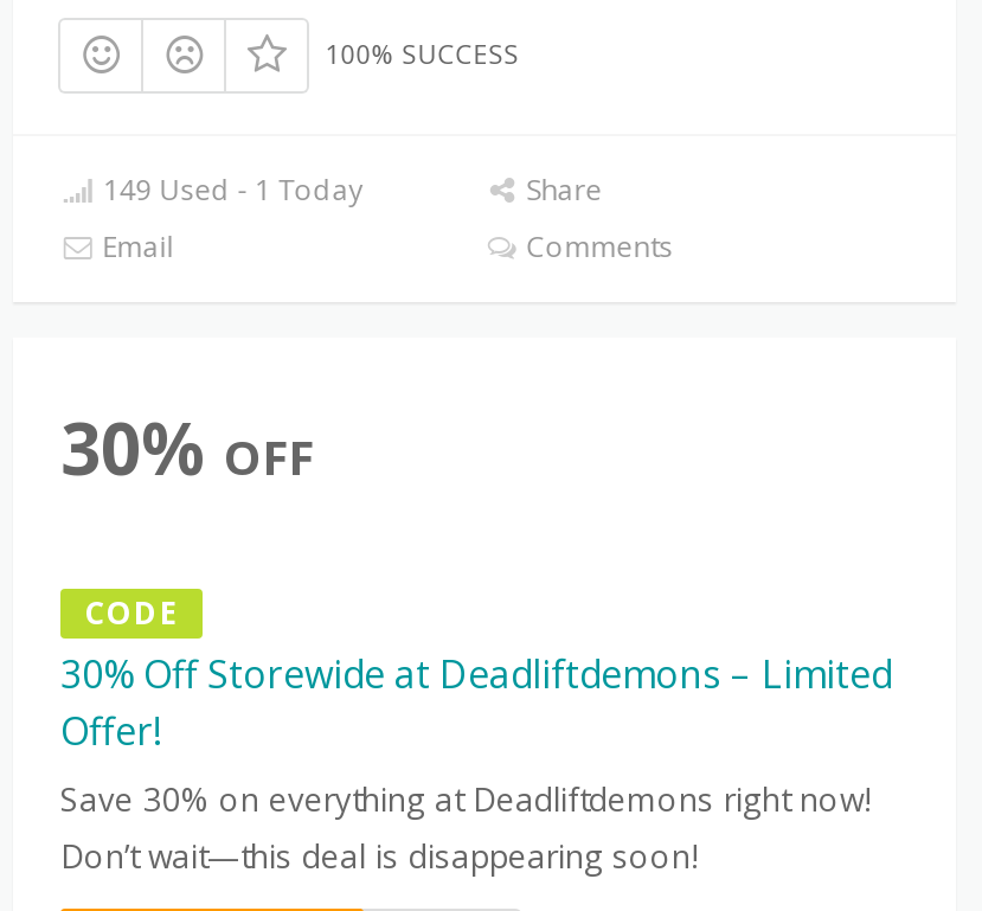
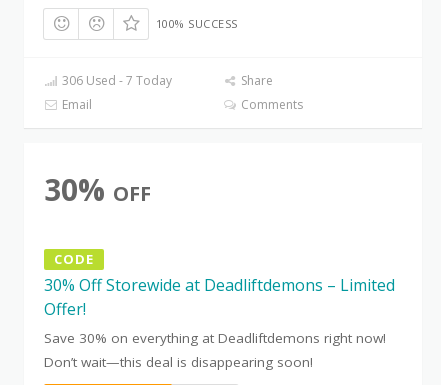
- 149 Used - 1 Today
+ 306 Used - 7 Today
